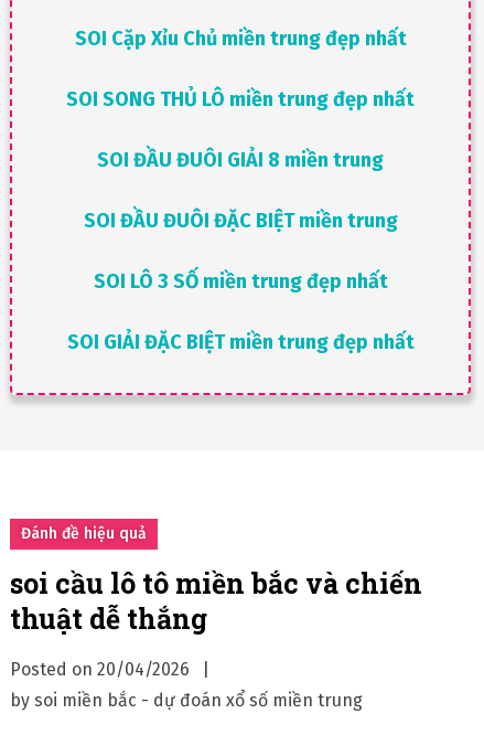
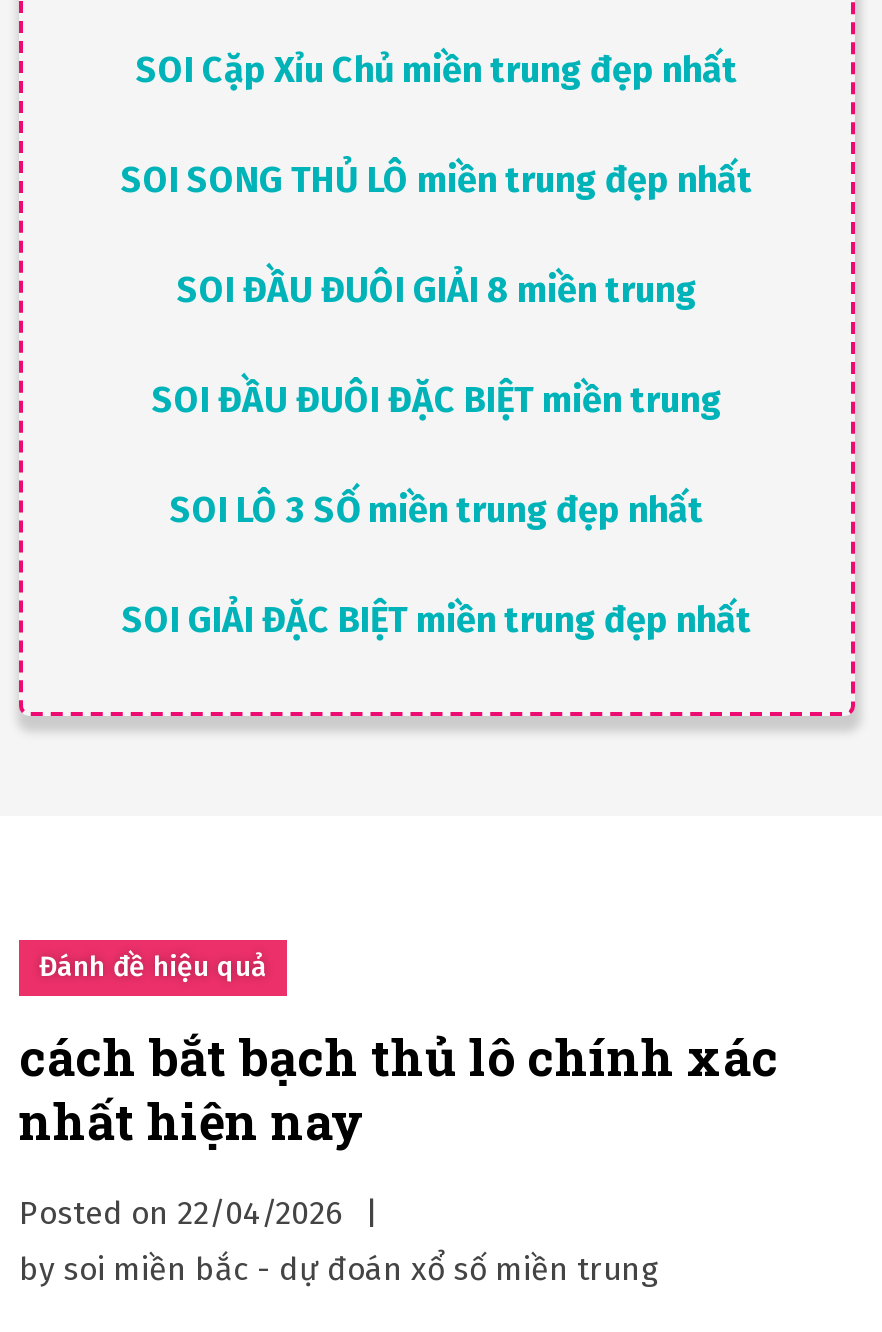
- soi cầu lô tô miền bắc và chiến
- thuật dễ thắng
+ cách bắt bạch thủ lô chính xác
+ nhất hiện nay

- Posted on 20/04/2026
+ Posted on 22/04/2026
